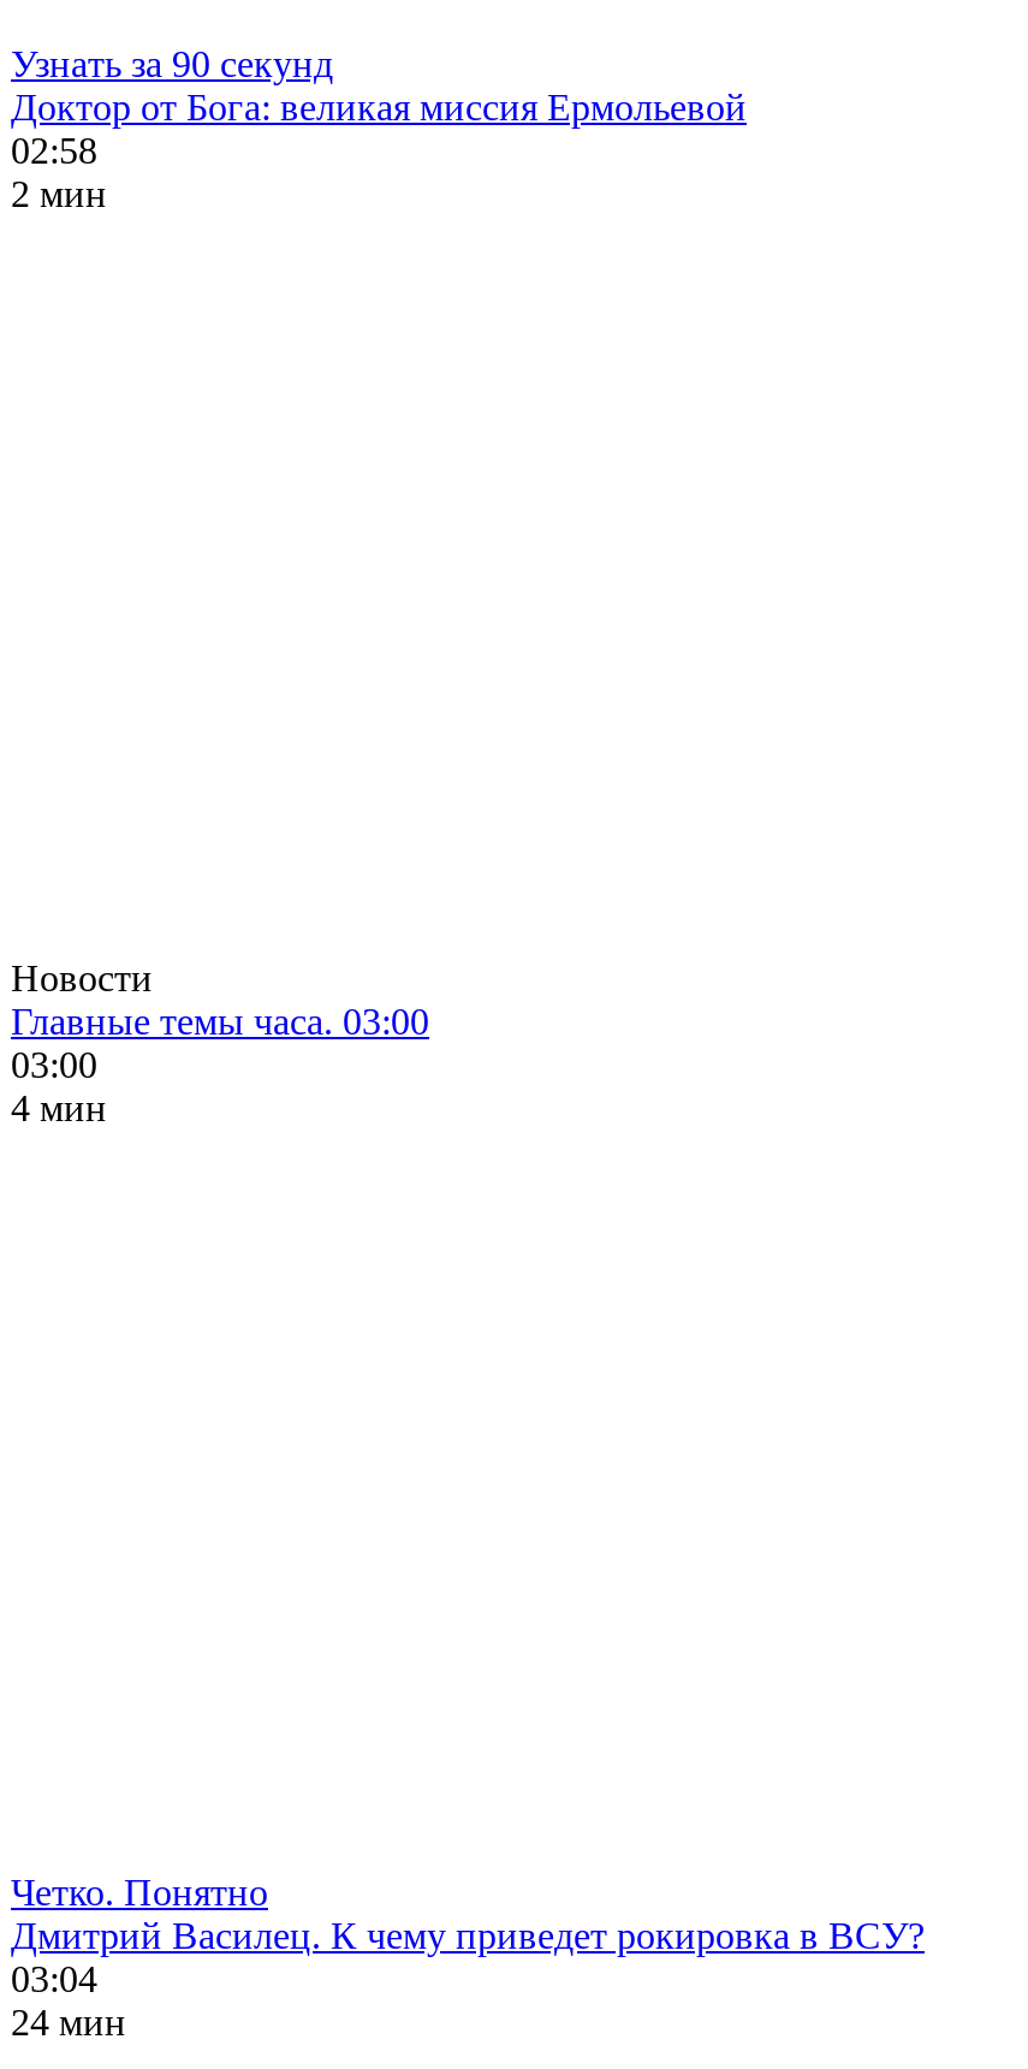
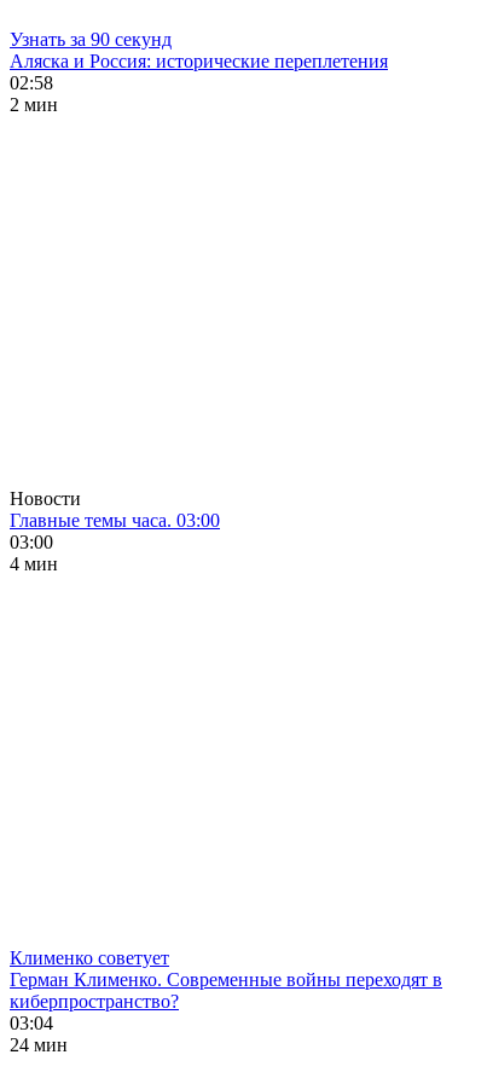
- Доктор от Бога: великая миссия Ермольевой
+ Аляска и Россия: исторические переплетения

- Четко. Понятно
- Дмитрий Василец. К чему приведет рокировка в ВСУ?
+ Клименко советует
+ Герман Клименко. Современные войны переходят в
+ киберпространство?
